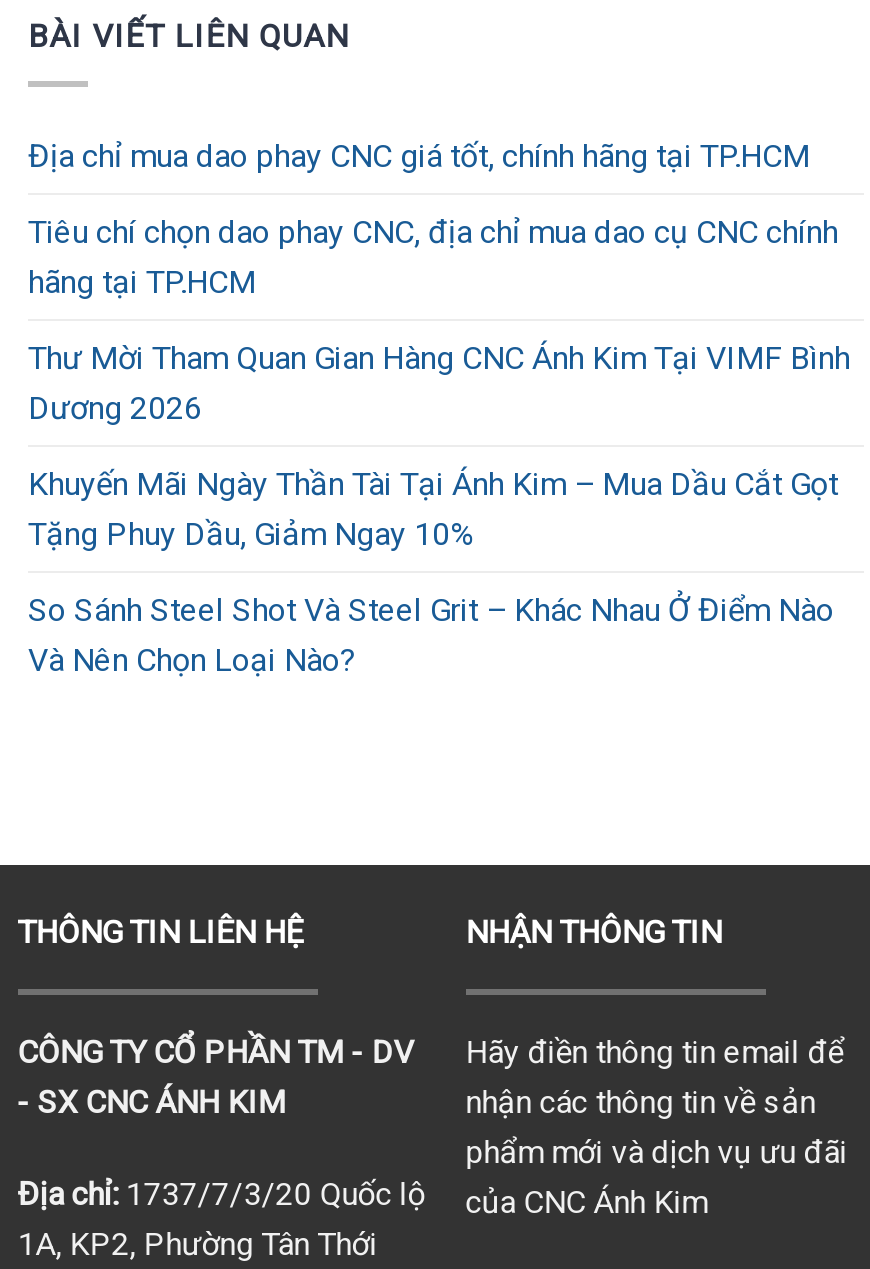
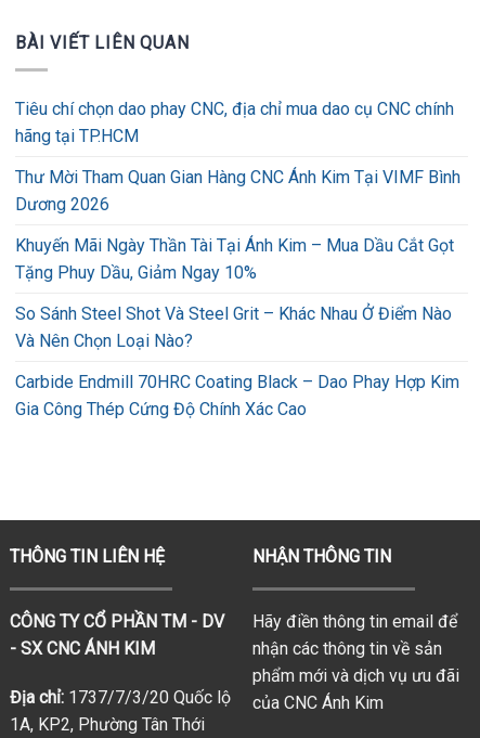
- Địa chỉ mua dao phay CNC giá tốt, chính hãng tại TP.HCM

moved up: Tiêu chí chọn dao phay CNC, địa chỉ mua dao cụ CNC chính | hãng tại TP.HCM | Thư Mời Tham Quan Gian Hàng CNC Ánh Kim Tại VIMF Bình | Dương 2026 | Khuyến Mãi Ngày Thần Tài Tại Ánh Kim – Mua Dầu Cắt Gọt | Tặng Phuy Dầu, Giảm Ngay 10% | So Sánh Steel Shot Và Steel Grit – Khác Nhau Ở Điểm Nào | Và Nên Chọn Loại Nào?

+ Carbide Endmill 70HRC Coating Black – Dao Phay Hợp Kim
+ Gia Công Thép Cứng Độ Chính Xác Cao
